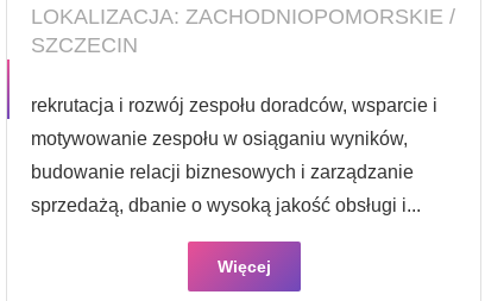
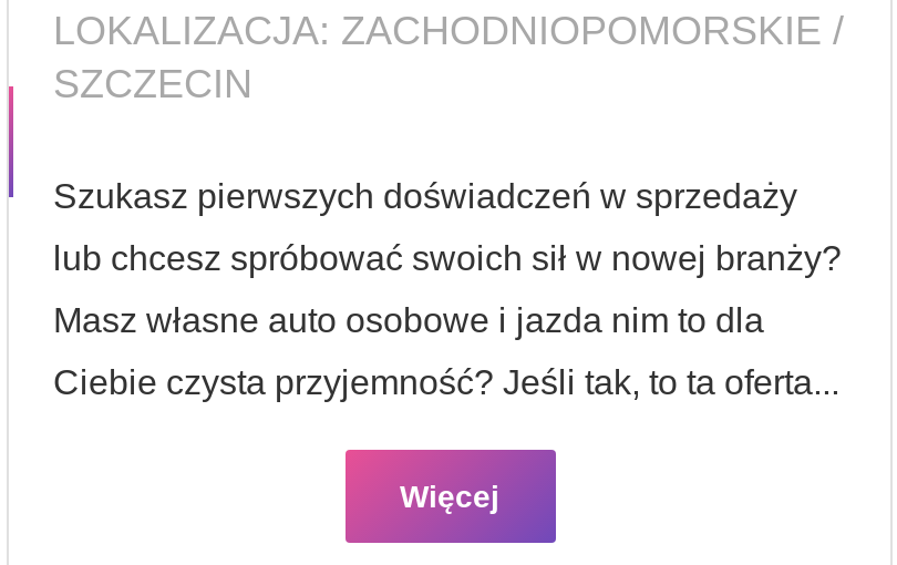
- rekrutacja i rozwój zespołu doradców, wsparcie i
+ Szukasz pierwszych doświadczeń w sprzedaży

- motywowanie zespołu w osiąganiu wyników,
+ lub chcesz spróbować swoich sił w nowej branży?

- budowanie relacji biznesowych i zarządzanie
+ Masz własne auto osobowe i jazda nim to dla

- sprzedażą, dbanie o wysoką jakość obsługi i...
+ Ciebie czysta przyjemność? Jeśli tak, to ta oferta...
